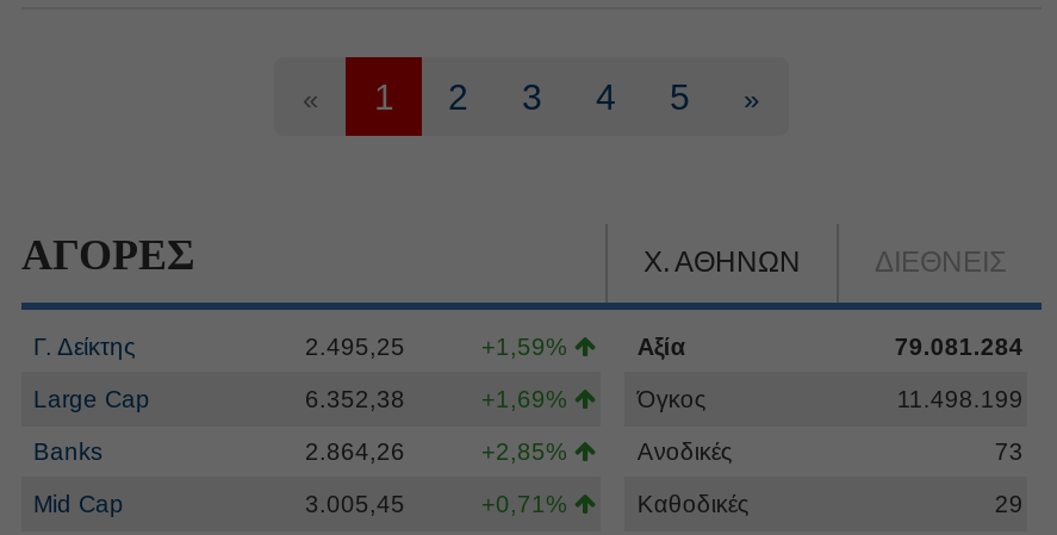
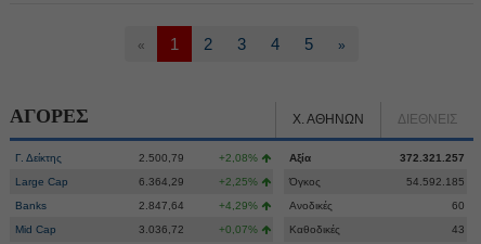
- 2.495,25
+ 2.500,79

- +1,59%
+ +2,08%

- 79.081.284
+ 372.321.257

- 6.352,38
+ 6.364,29

- +1,69%
+ +2,25%

- 11.498.199
+ 54.592.185

- 2.864,26
+ 2.847,64

- +2,85%
+ +4,29%

- 73
+ 60

- 3.005,45
+ 3.036,72

- +0,71%
+ +0,07%

- 29
+ 43
